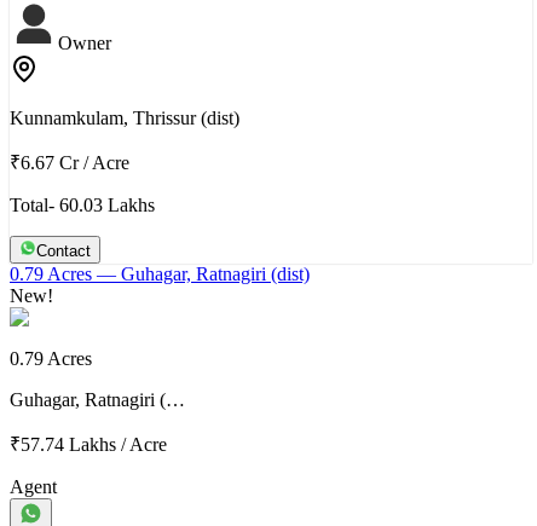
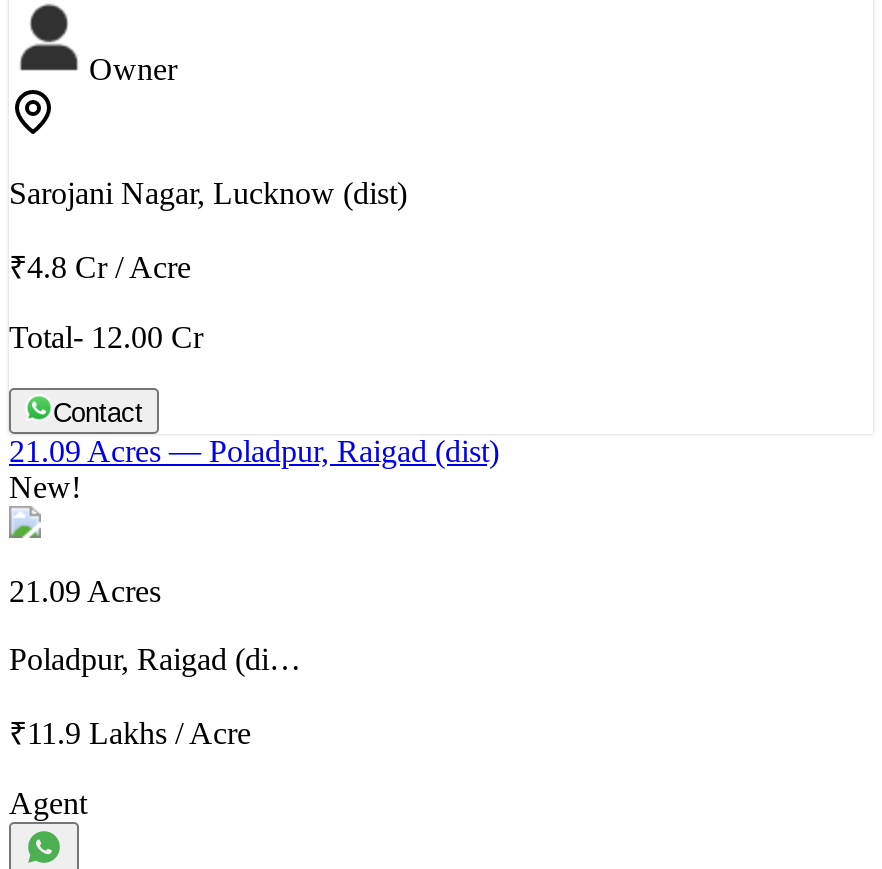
- Kunnamkulam, Thrissur (dist)
+ Sarojani Nagar, Lucknow (dist)

- ₹6.67 Cr / Acre
+ ₹4.8 Cr / Acre

- Total- 60.03 Lakhs
+ Total- 12.00 Cr

- 0.79 Acres — Guhagar, Ratnagiri (dist)
+ 21.09 Acres — Poladpur, Raigad (dist)

- 0.79 Acres
+ 21.09 Acres

- Guhagar, Ratnagiri (…
+ Poladpur, Raigad (di…

- ₹57.74 Lakhs / Acre
+ ₹11.9 Lakhs / Acre
